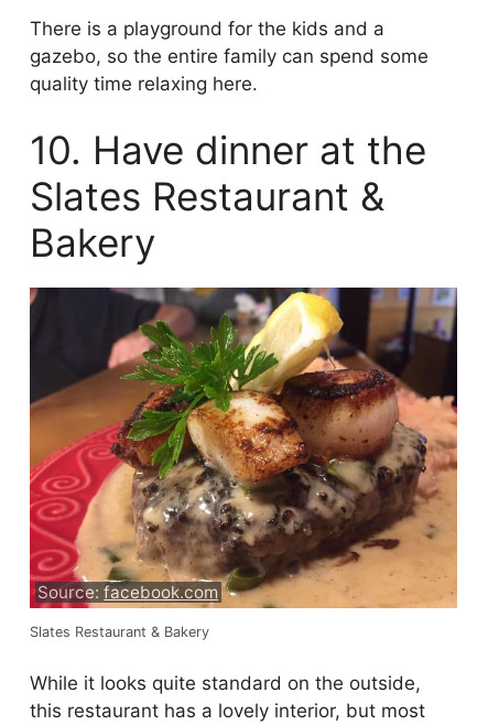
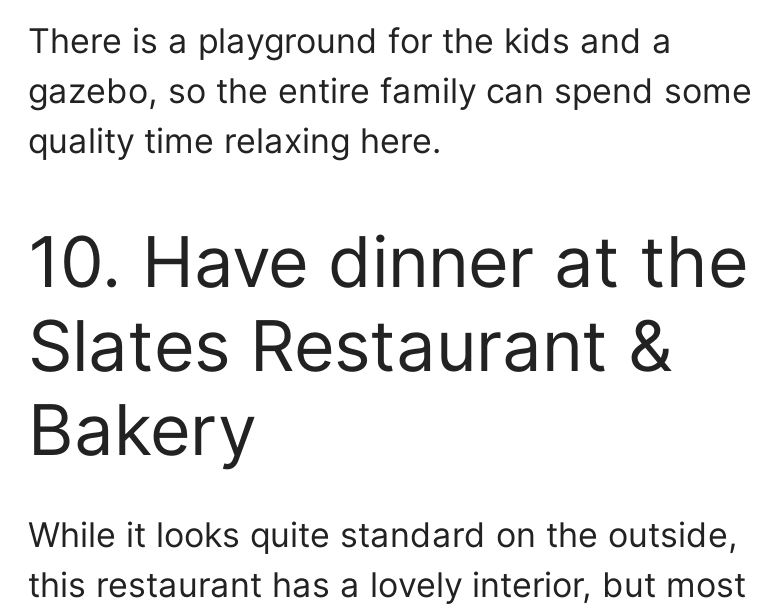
- [image]
- Source:facebook.com
- Slates Restaurant & Bakery
